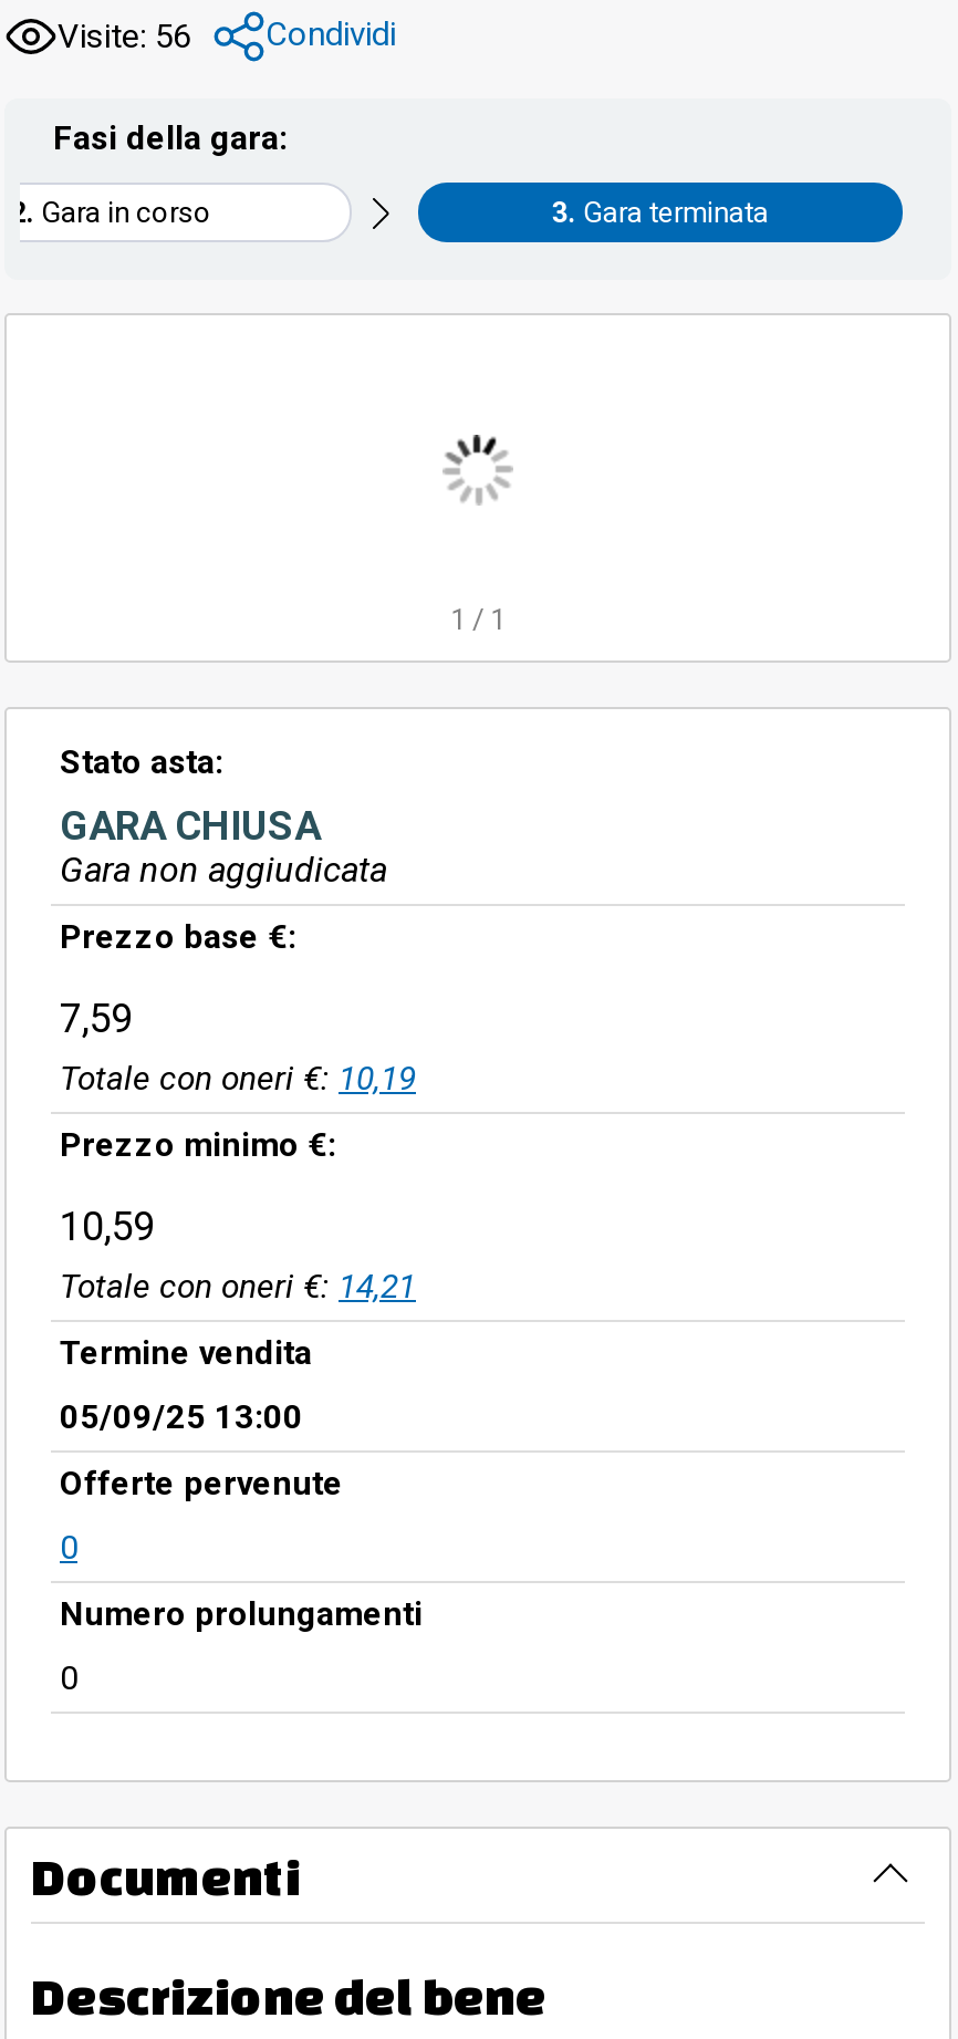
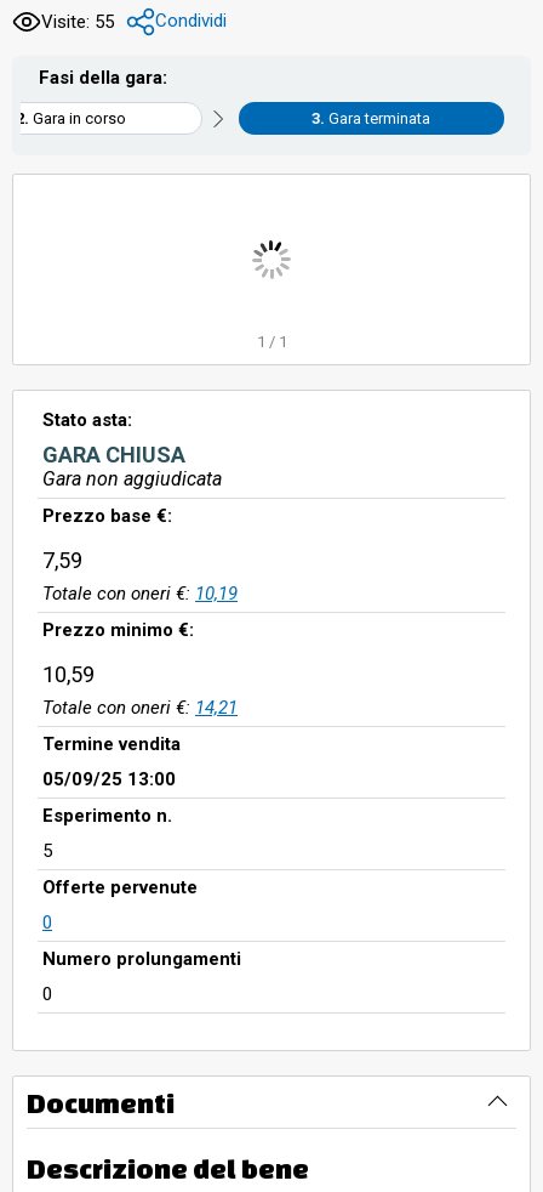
- Visite: 56 Condividi
+ Visite: 55 Condividi

+ Esperimento n.
+ 5
